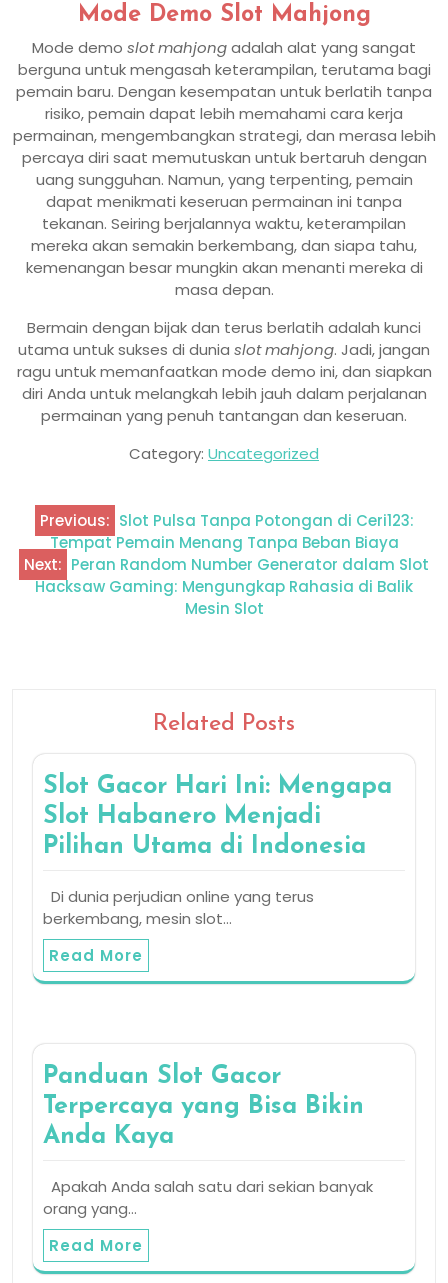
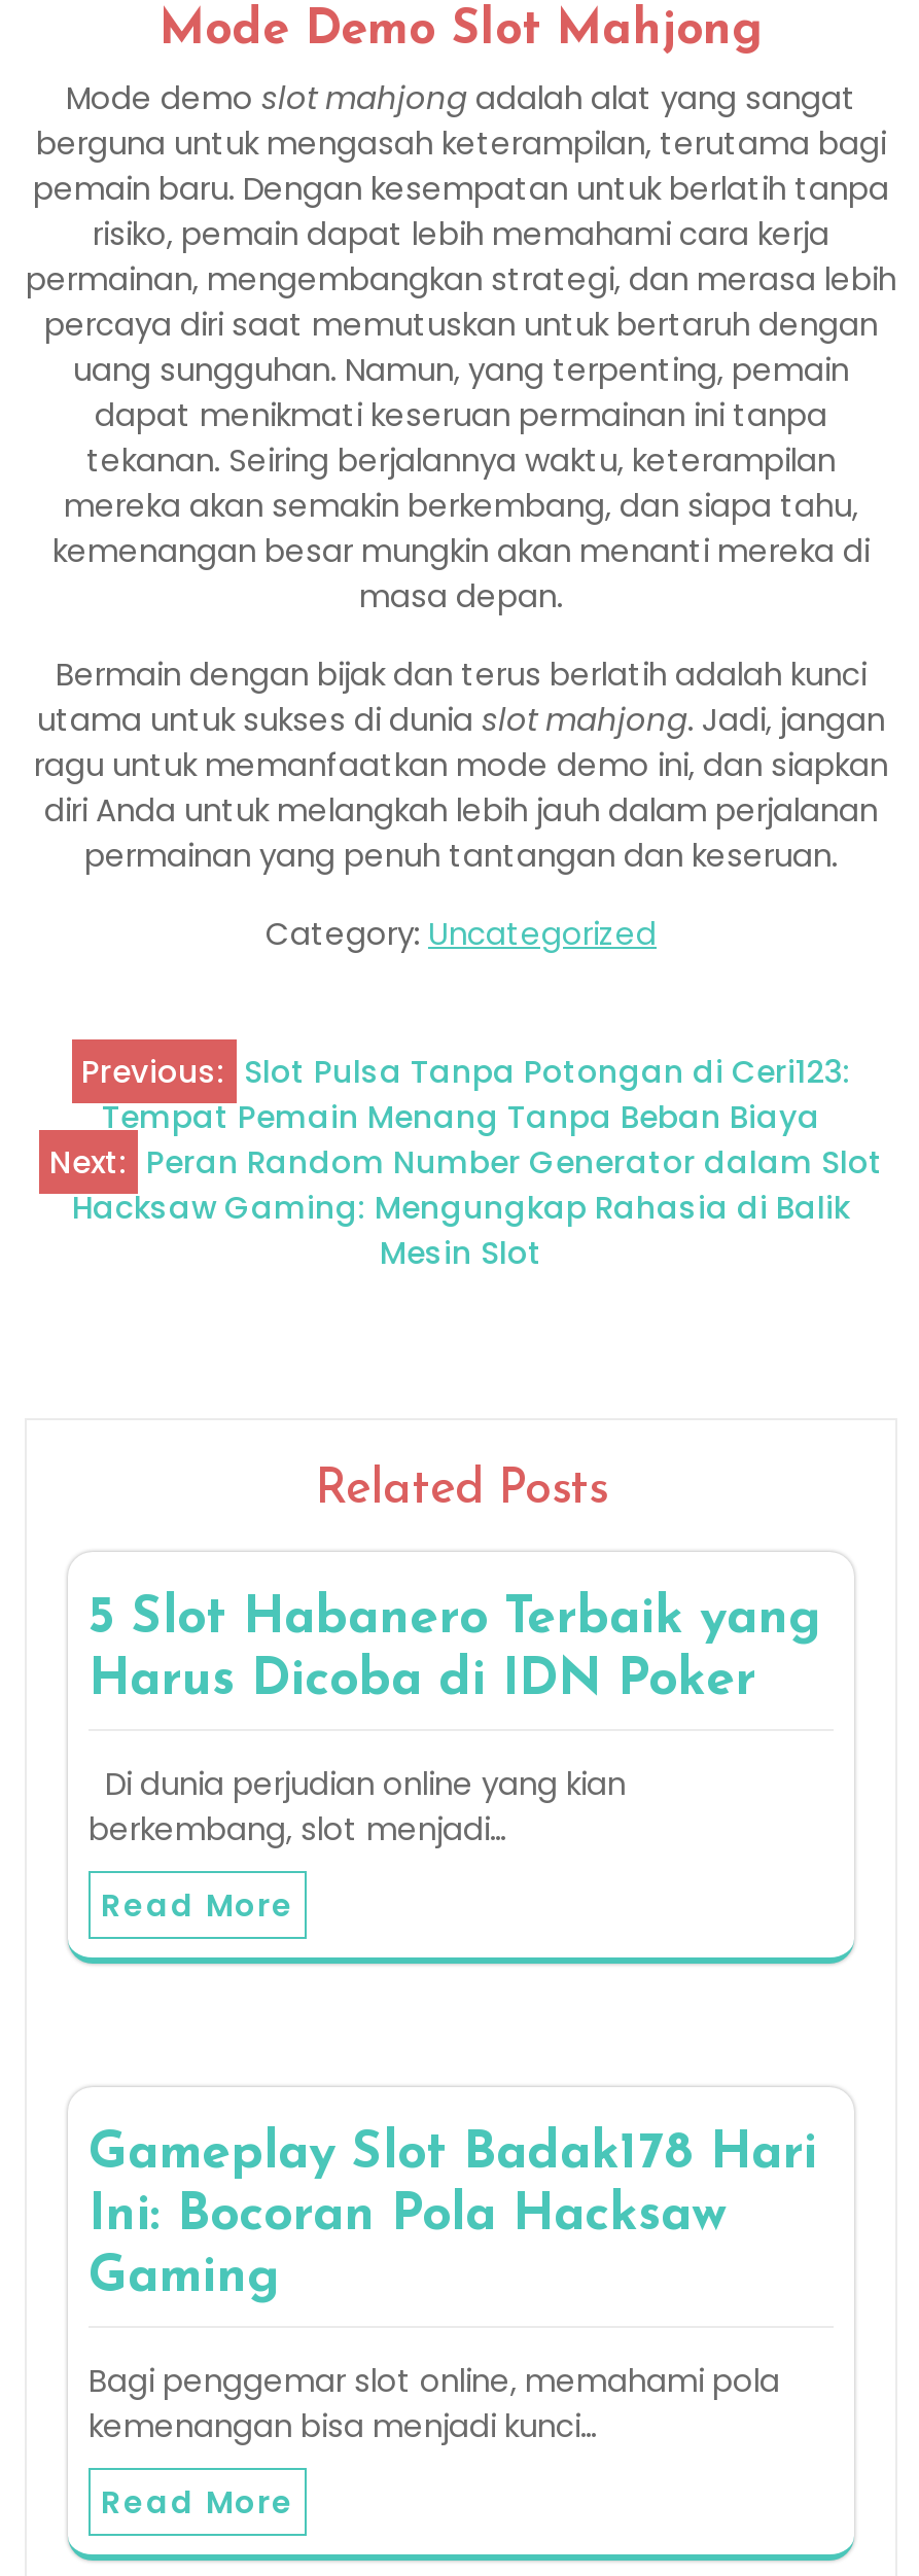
- Slot Gacor Hari Ini: Mengapa
- Slot Habanero Menjadi
- Pilihan Utama di Indonesia
+ 5 Slot Habanero Terbaik yang
+ Harus Dicoba di IDN Poker

- Di dunia perjudian online yang terus
- berkembang, mesin slot…
+ Di dunia perjudian online yang kian
+ berkembang, slot menjadi…

- Panduan Slot Gacor
- Terpercaya yang Bisa Bikin
- Anda Kaya
+ Gameplay Slot Badak178 Hari
+ Ini: Bocoran Pola Hacksaw
+ Gaming

- Apakah Anda salah satu dari sekian banyak
- orang yang…
+ Bagi penggemar slot online, memahami pola
+ kemenangan bisa menjadi kunci…
